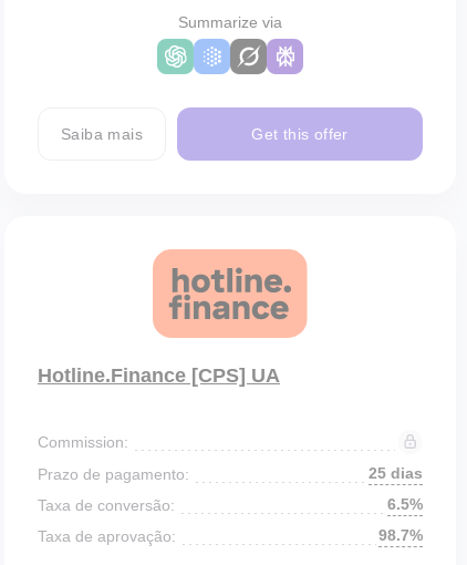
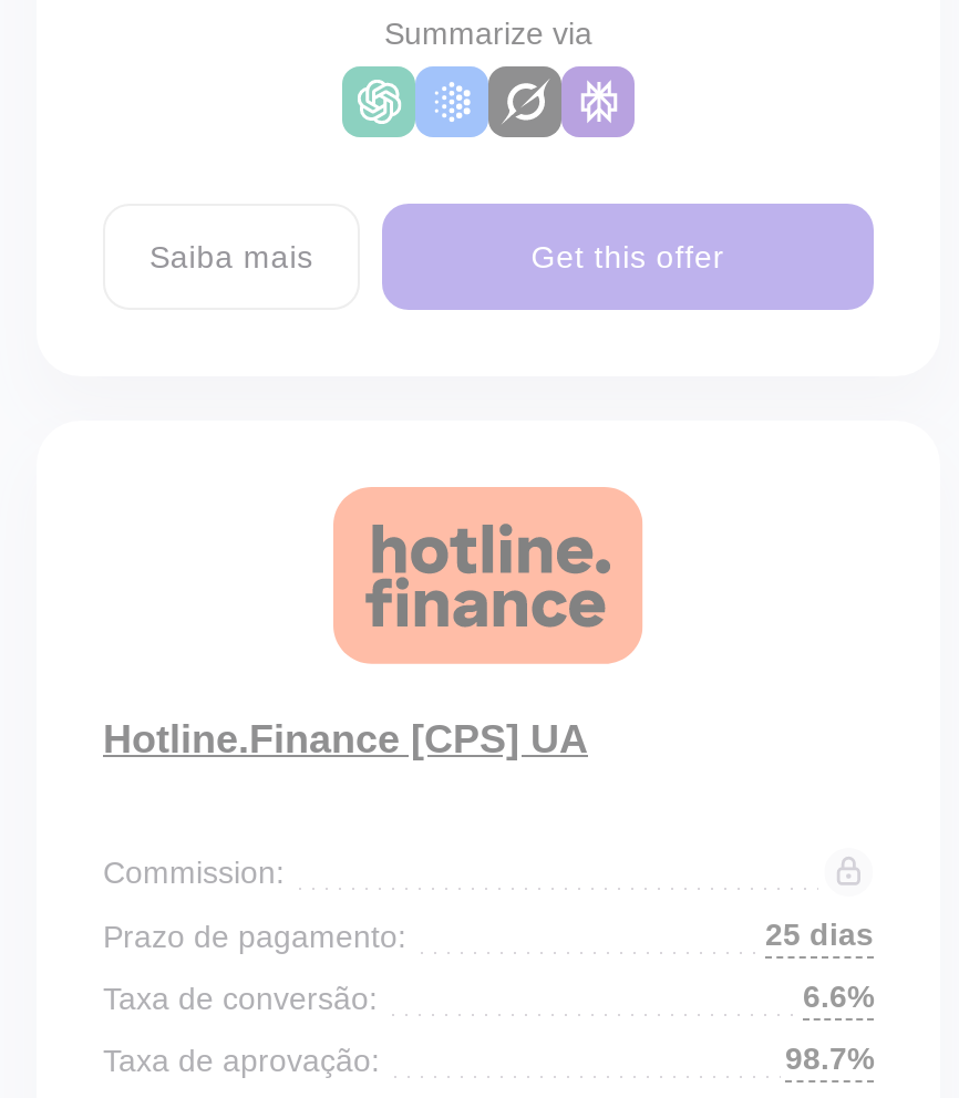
- 6.5%
+ 6.6%
